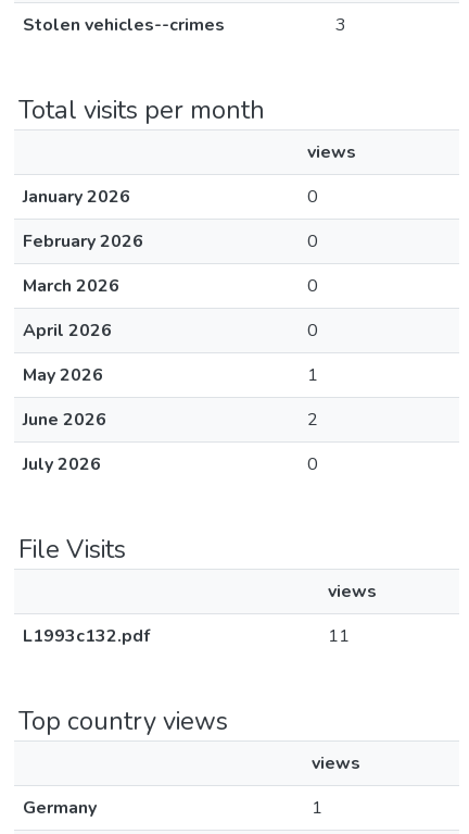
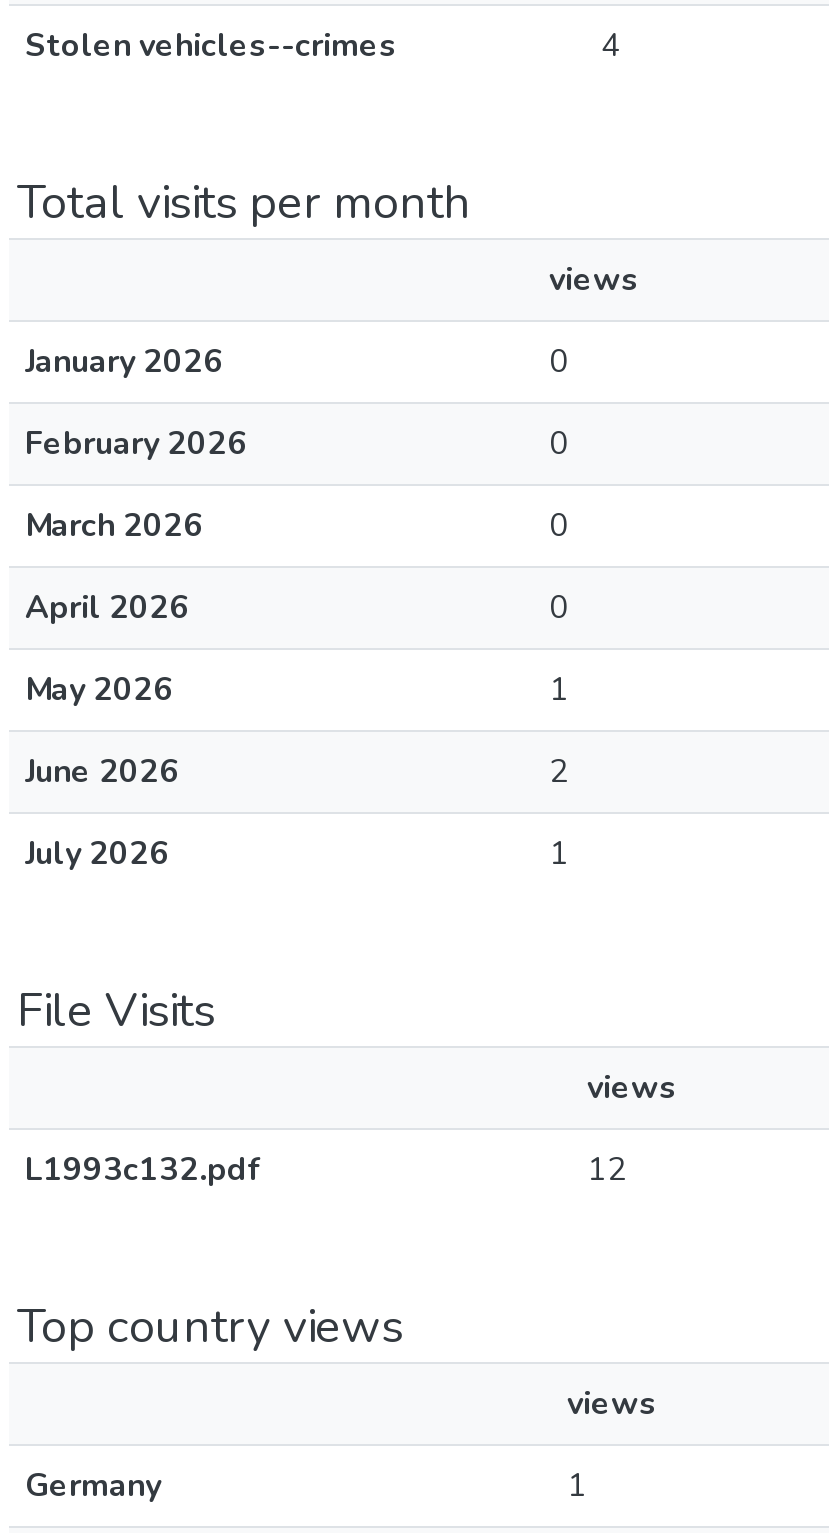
- 3
+ 4

- 0
+ 1

- 11
+ 12
